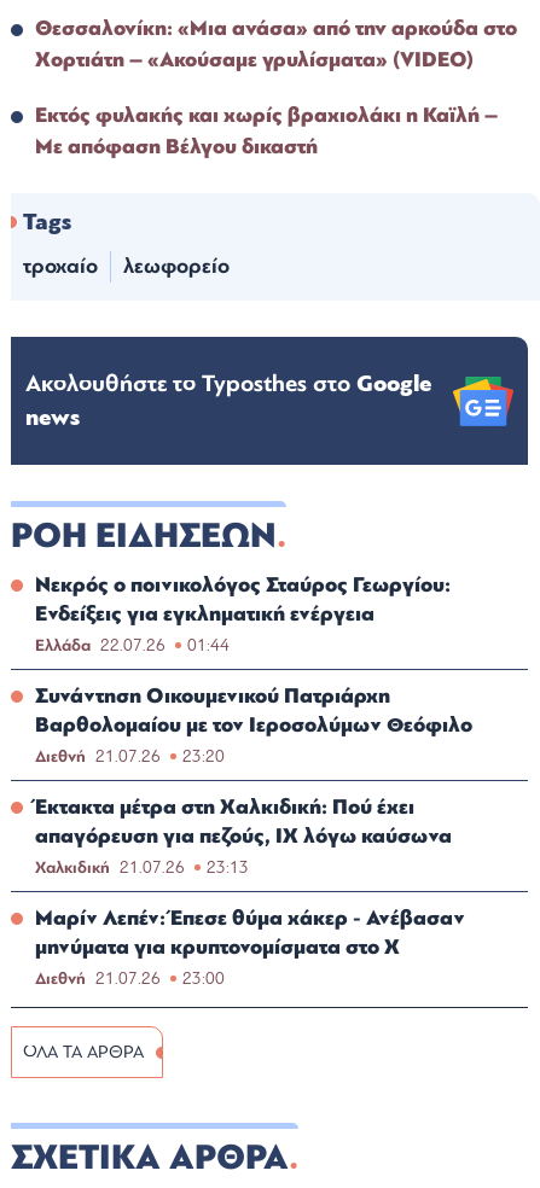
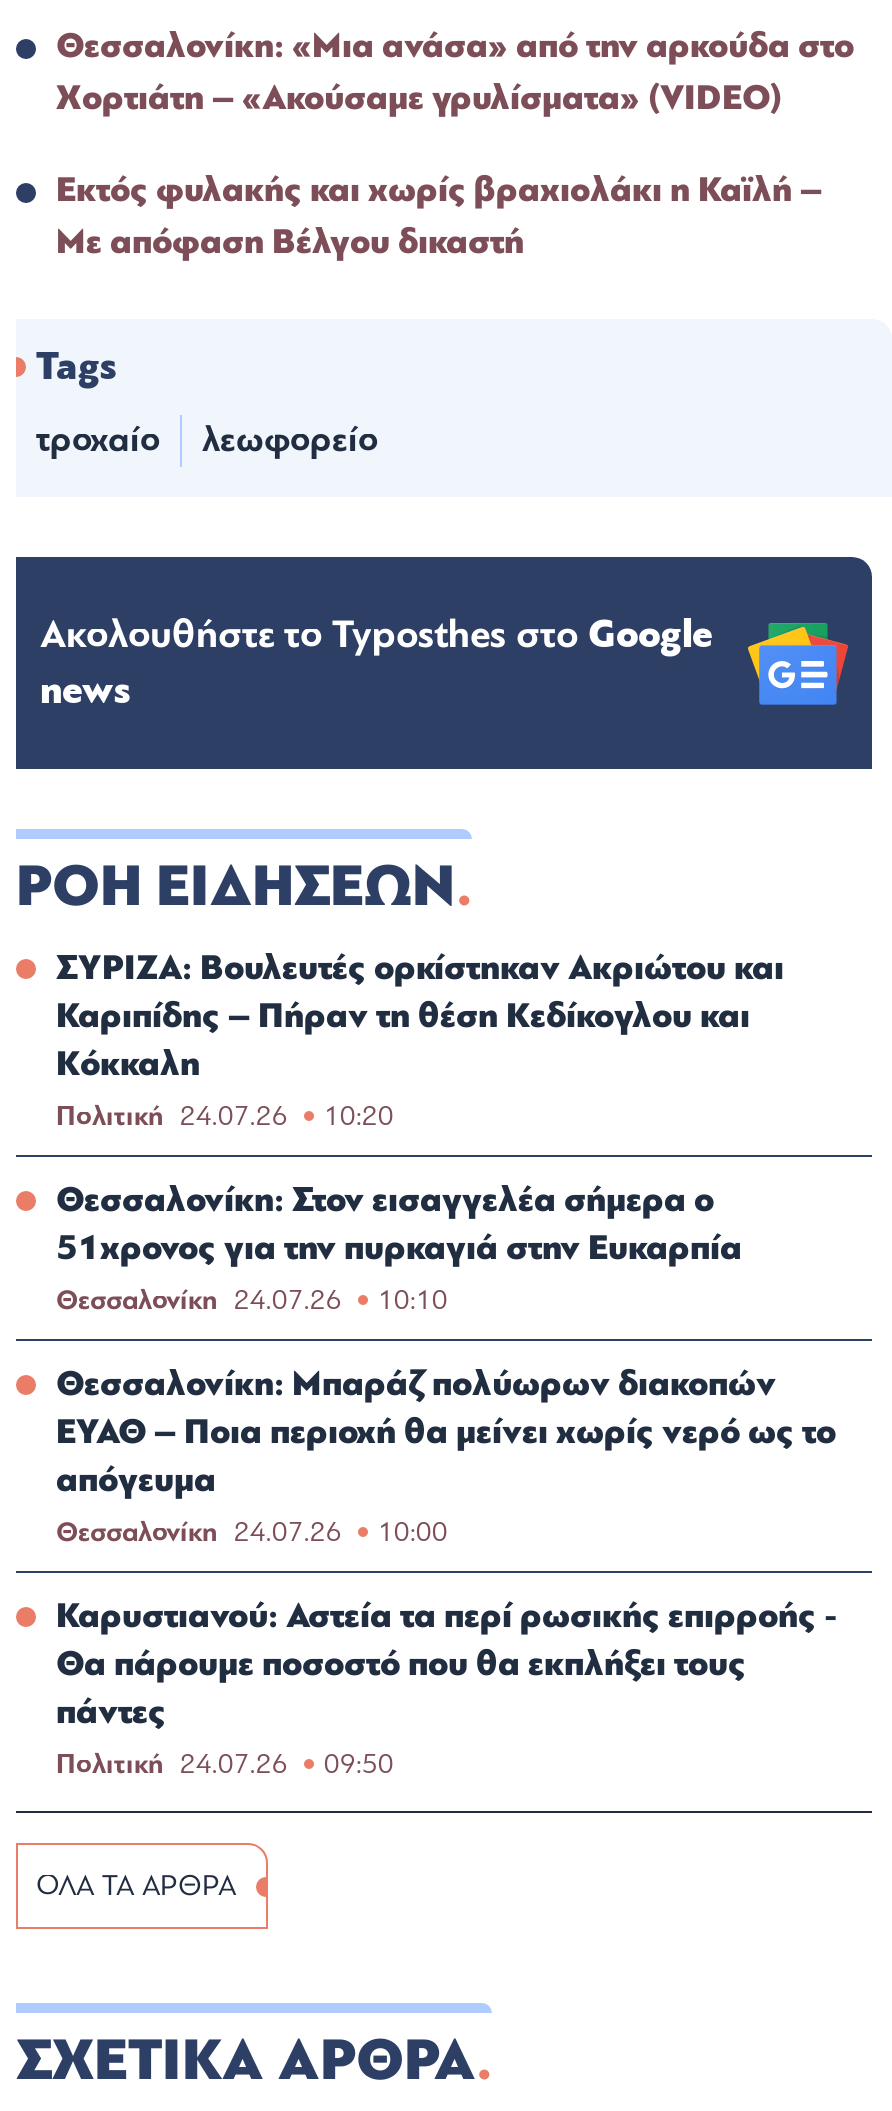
- Νεκρός ο ποινικολόγος Σταύρος Γεωργίου:
- Ενδείξεις για εγκληματική ενέργεια
- Ελλάδα 22.07.26
- 01:44
+ ΣΥΡΙΖΑ: Βουλευτές ορκίστηκαν Ακριώτου και
+ Καριπίδης – Πήραν τη θέση Κεδίκογλου και
+ Κόκκαλη
+ Πολιτική 24.07.26
+ 10:20

- Συνάντηση Οικουμενικού Πατριάρχη
- Βαρθολομαίου με τον Ιεροσολύμων Θεόφιλο
- Διεθνή 21.07.26
- 23:20
+ Θεσσαλονίκη: Στον εισαγγελέα σήμερα ο
+ 51χρονος για την πυρκαγιά στην Ευκαρπία
+ Θεσσαλονίκη 24.07.26
+ 10:10

- Έκτακτα μέτρα στη Χαλκιδική: Πού έχει
- απαγόρευση για πεζούς, ΙΧ λόγω καύσωνα
- Χαλκιδική 21.07.26
- 23:13
+ Θεσσαλονίκη: Μπαράζ πολύωρων διακοπών
+ ΕΥΑΘ – Ποια περιοχή θα μείνει χωρίς νερό ως το
+ απόγευμα
+ Θεσσαλονίκη 24.07.26
+ 10:00

- Μαρίν Λεπέν: Έπεσε θύμα χάκερ - Ανέβασαν
- μηνύματα για κρυπτονομίσματα στο Χ
- Διεθνή 21.07.26
- 23:00
+ Καρυστιανού: Αστεία τα περί ρωσικής επιρροής -
+ Θα πάρουμε ποσοστό που θα εκπλήξει τους
+ πάντες
+ Πολιτική 24.07.26
+ 09:50
